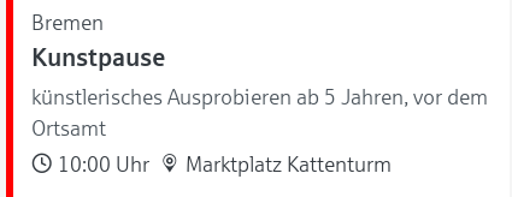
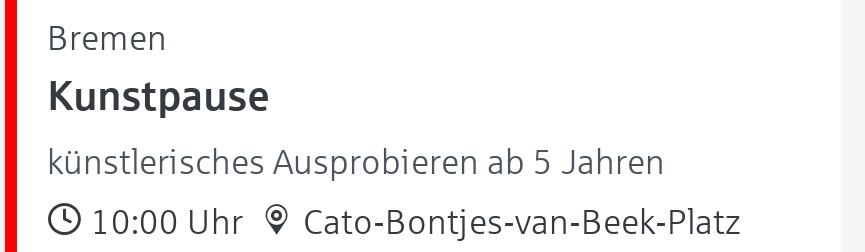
- künstlerisches Ausprobieren ab 5 Jahren, vor dem
- Ortsamt
+ künstlerisches Ausprobieren ab 5 Jahren

- Marktplatz Kattenturm
+ Cato-Bontjes-van-Beek-Platz
